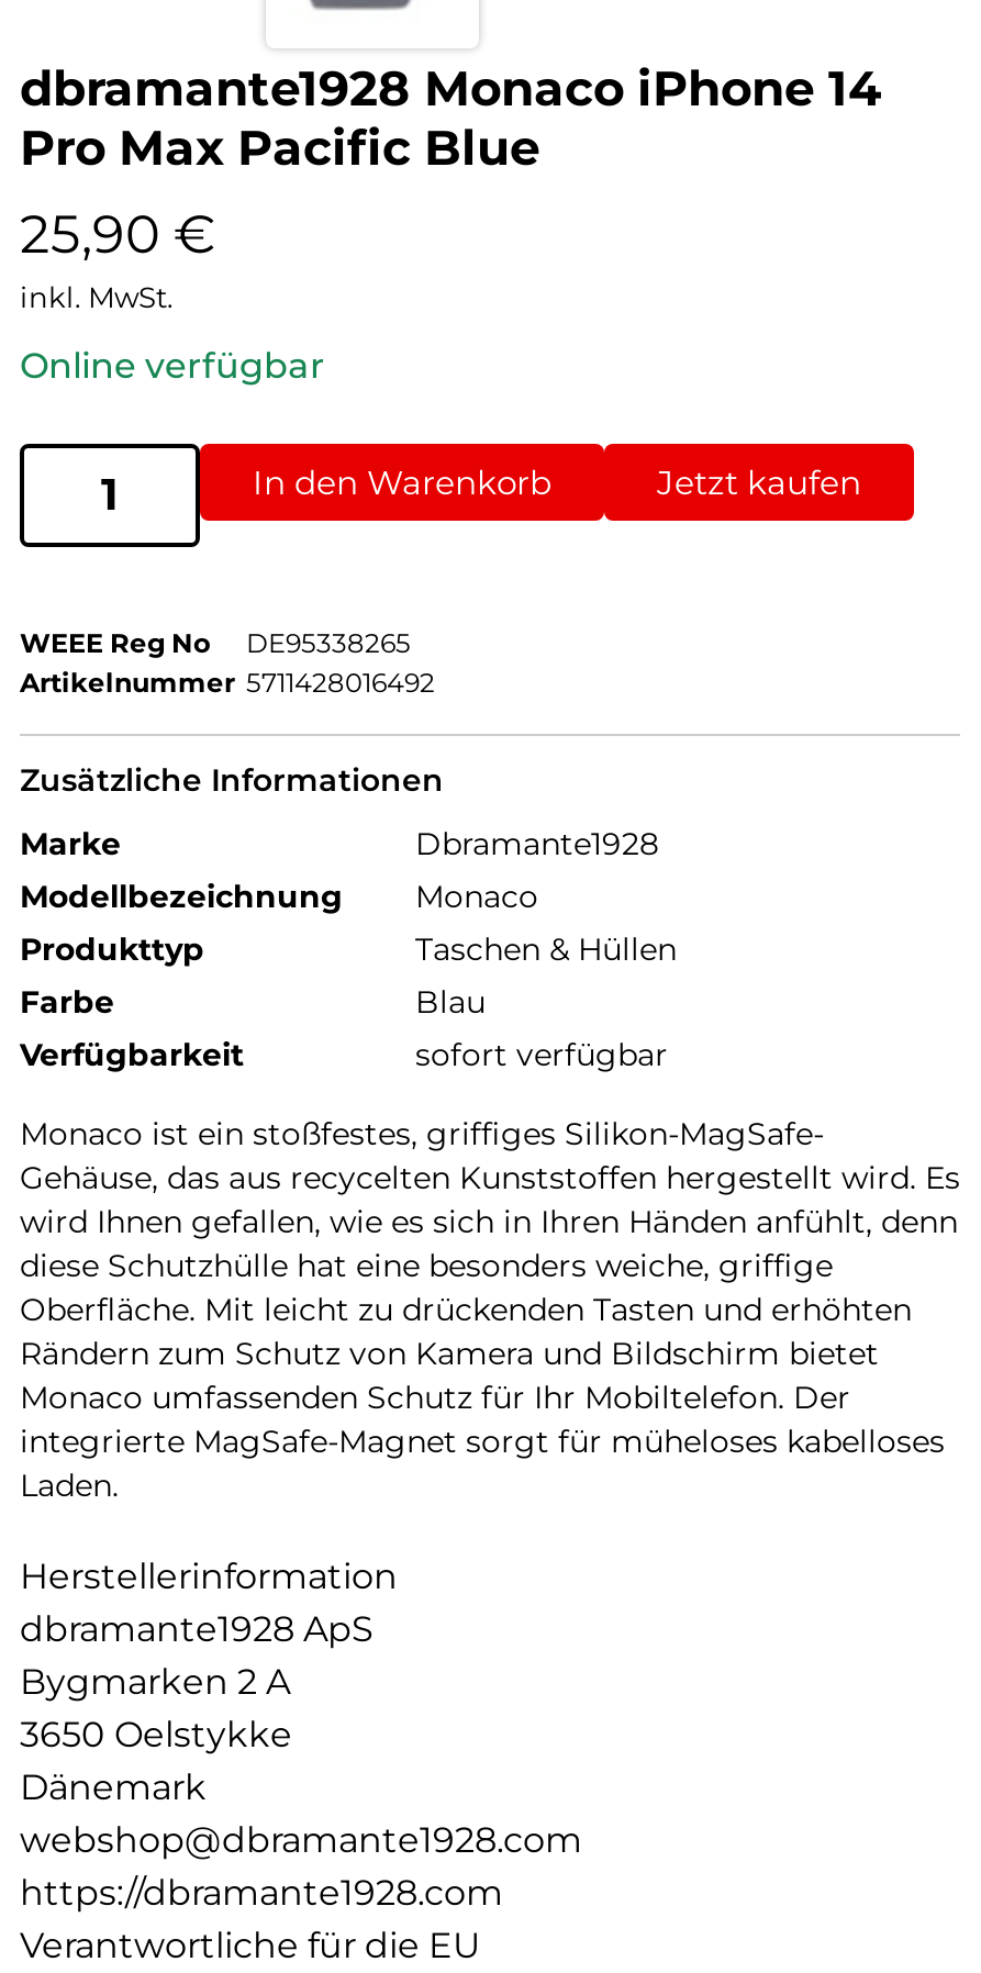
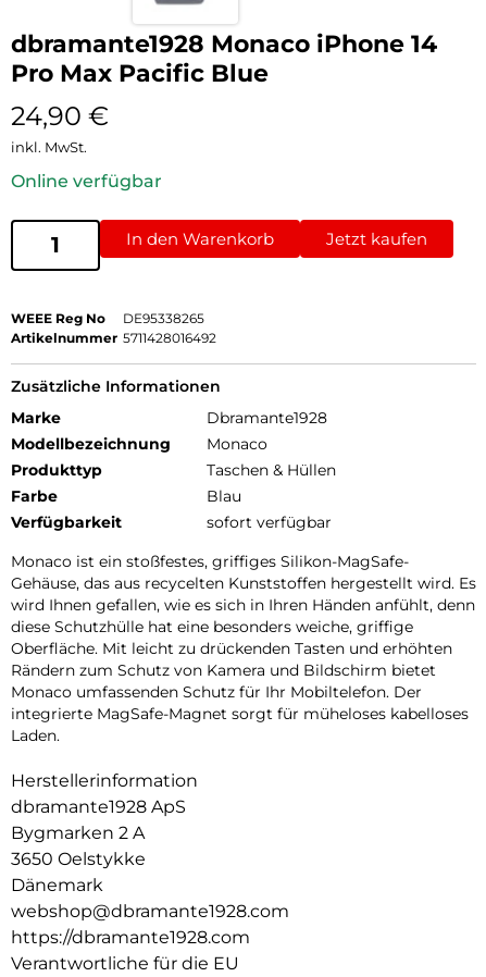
- 25,90 €
+ 24,90 €
